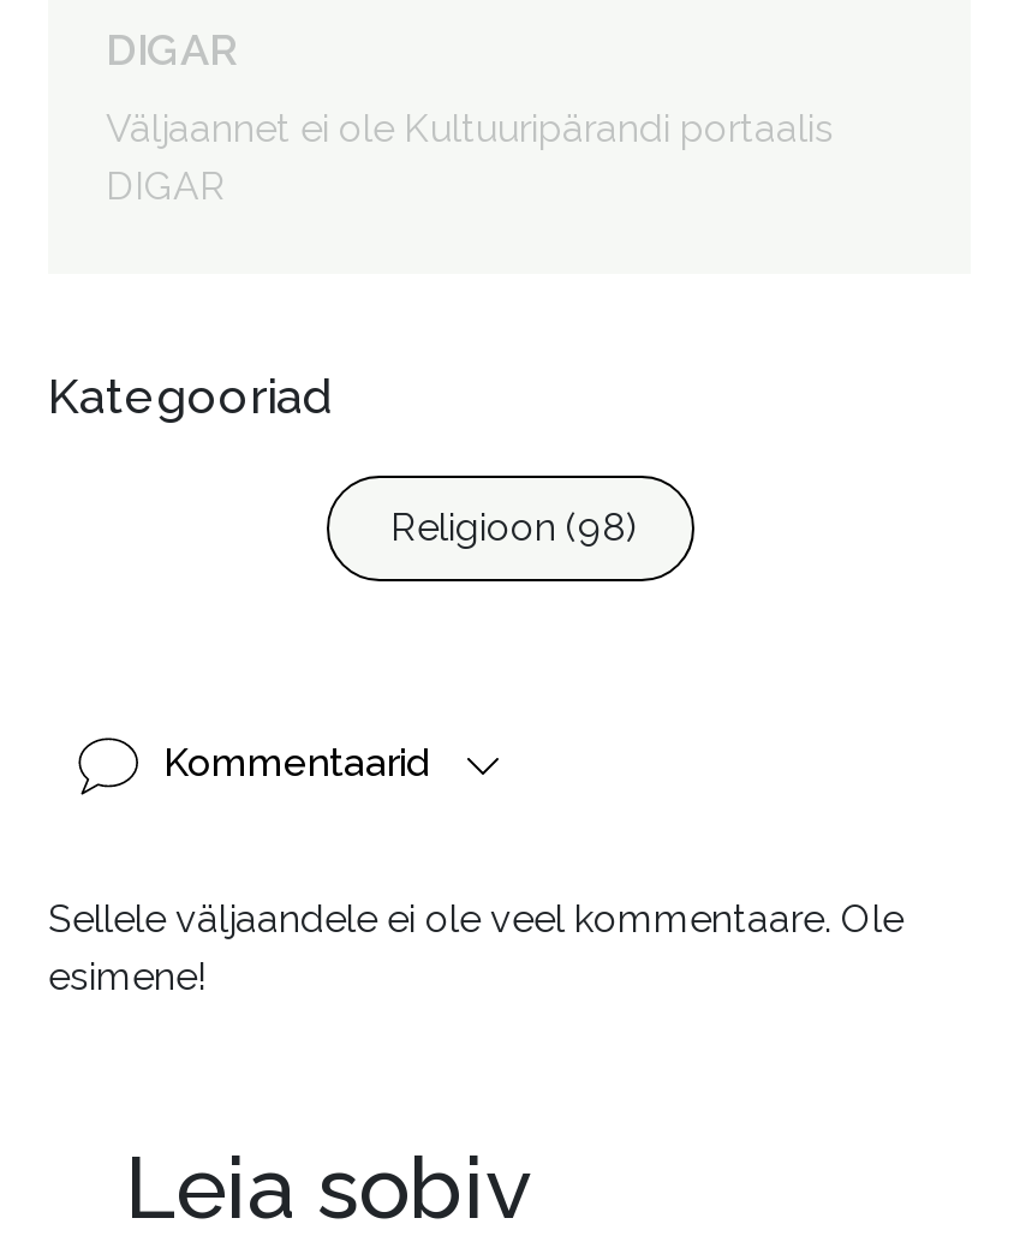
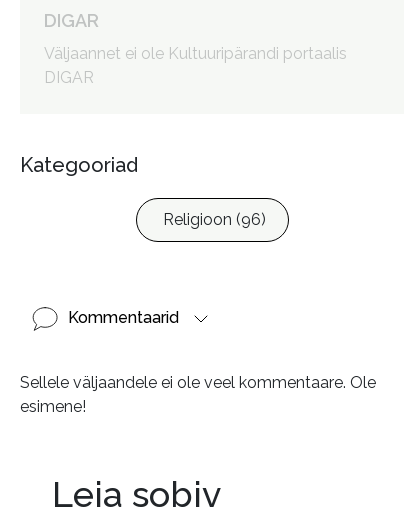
- Religioon (98)
+ Religioon (96)
